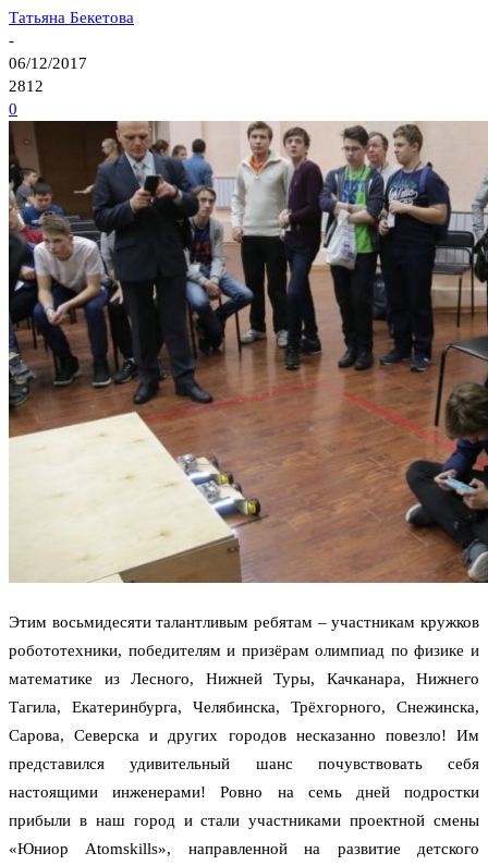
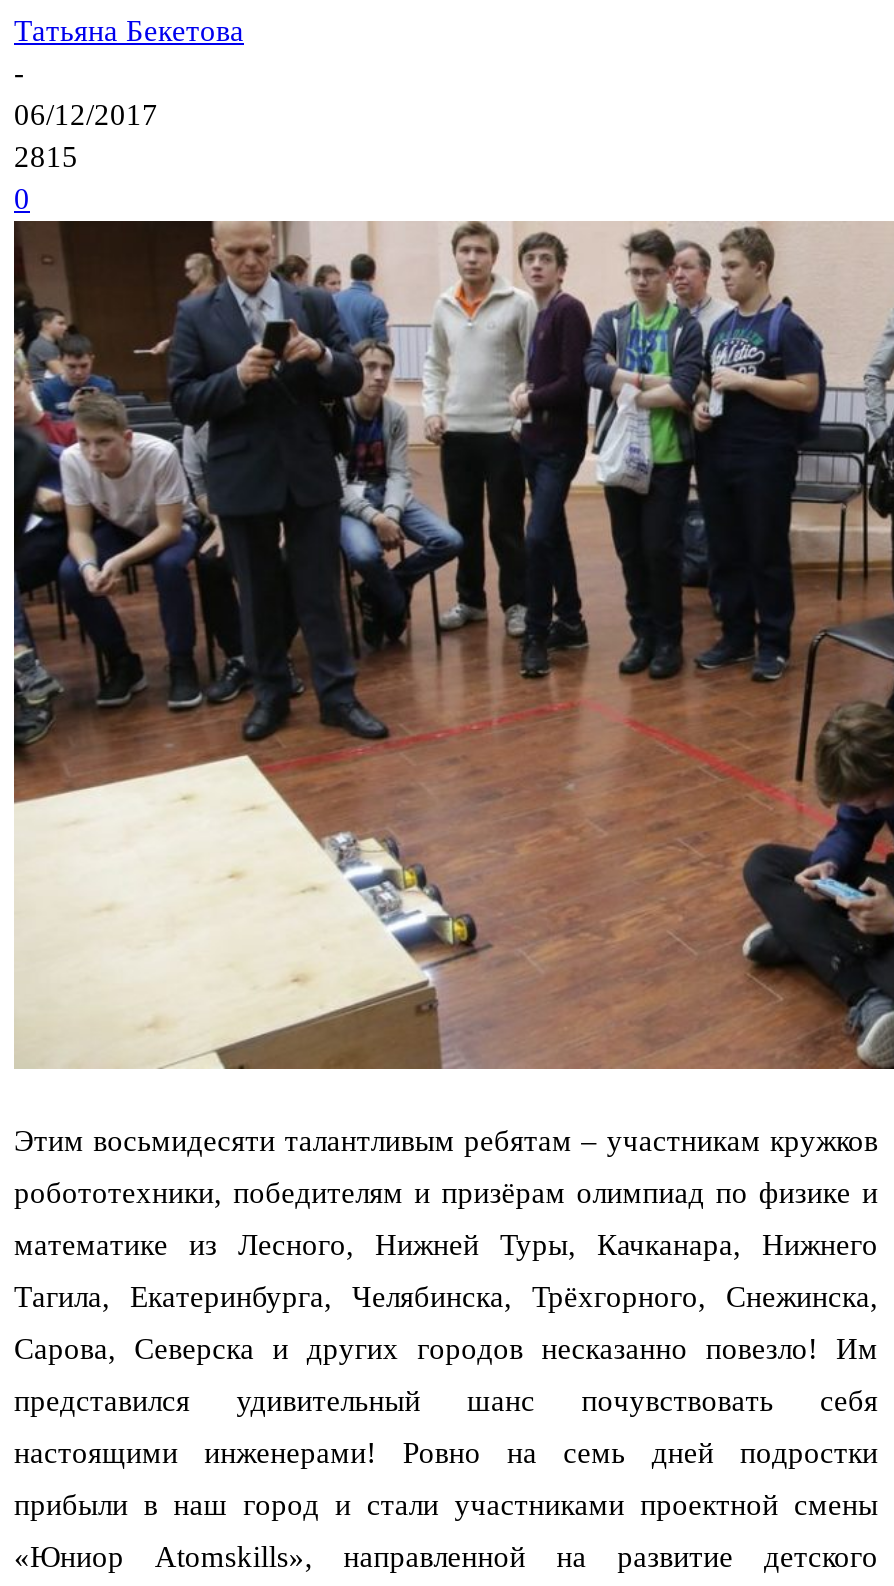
- 2812
+ 2815
